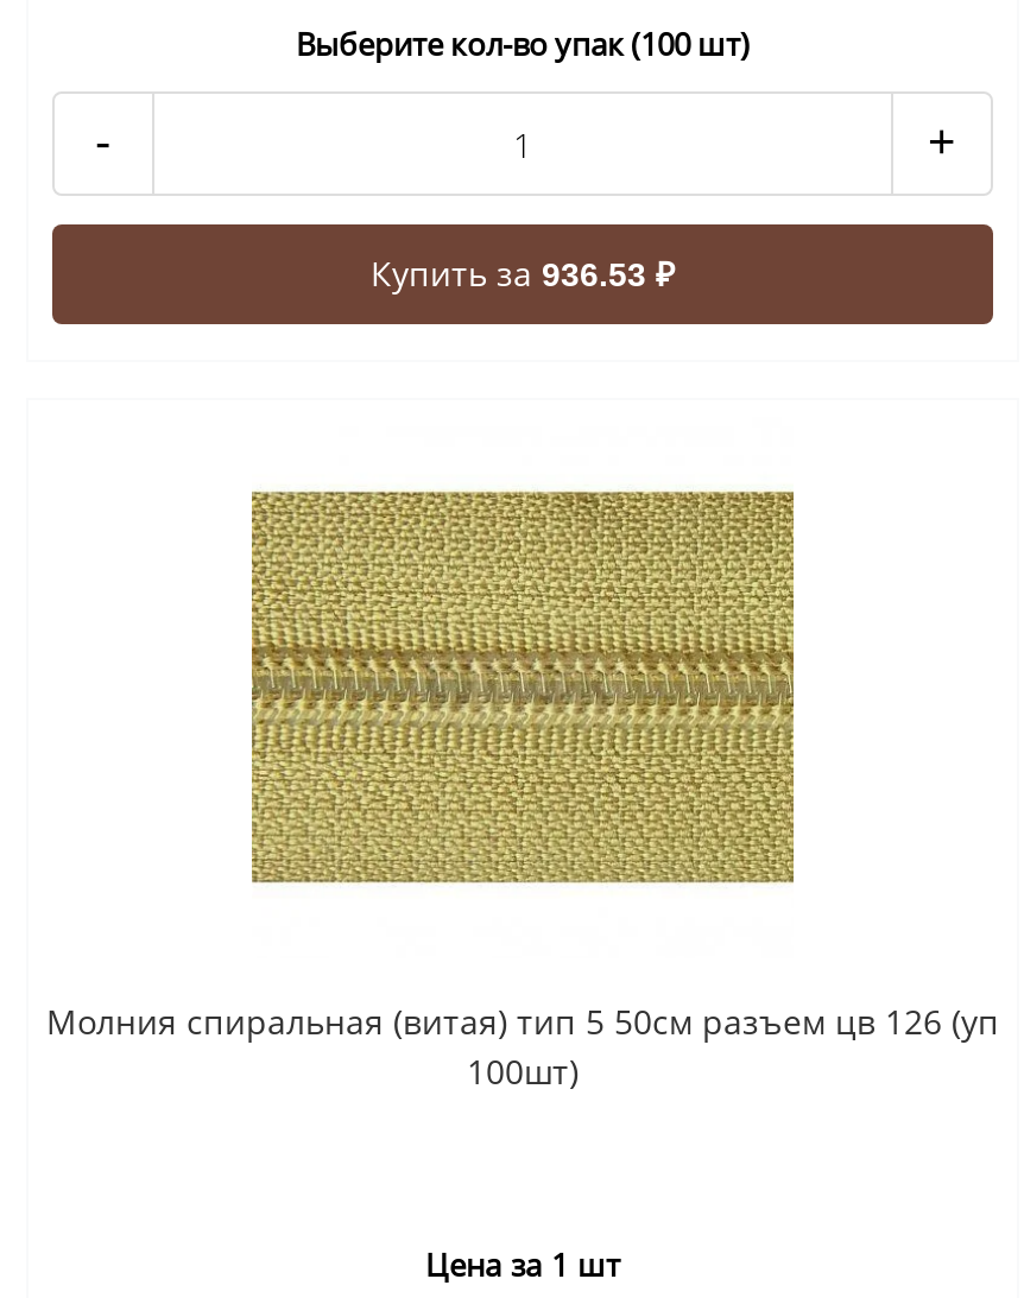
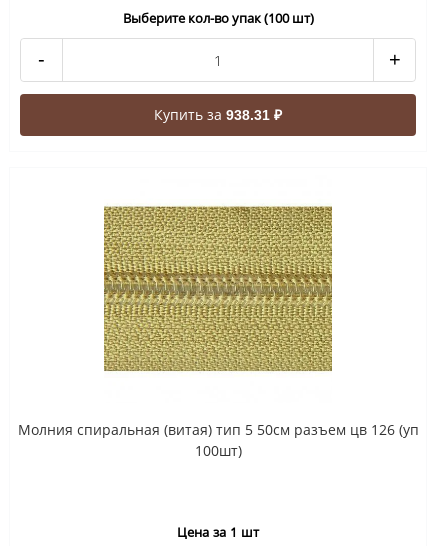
- Купить за 936.53 ₽
+ Купить за 938.31 ₽
